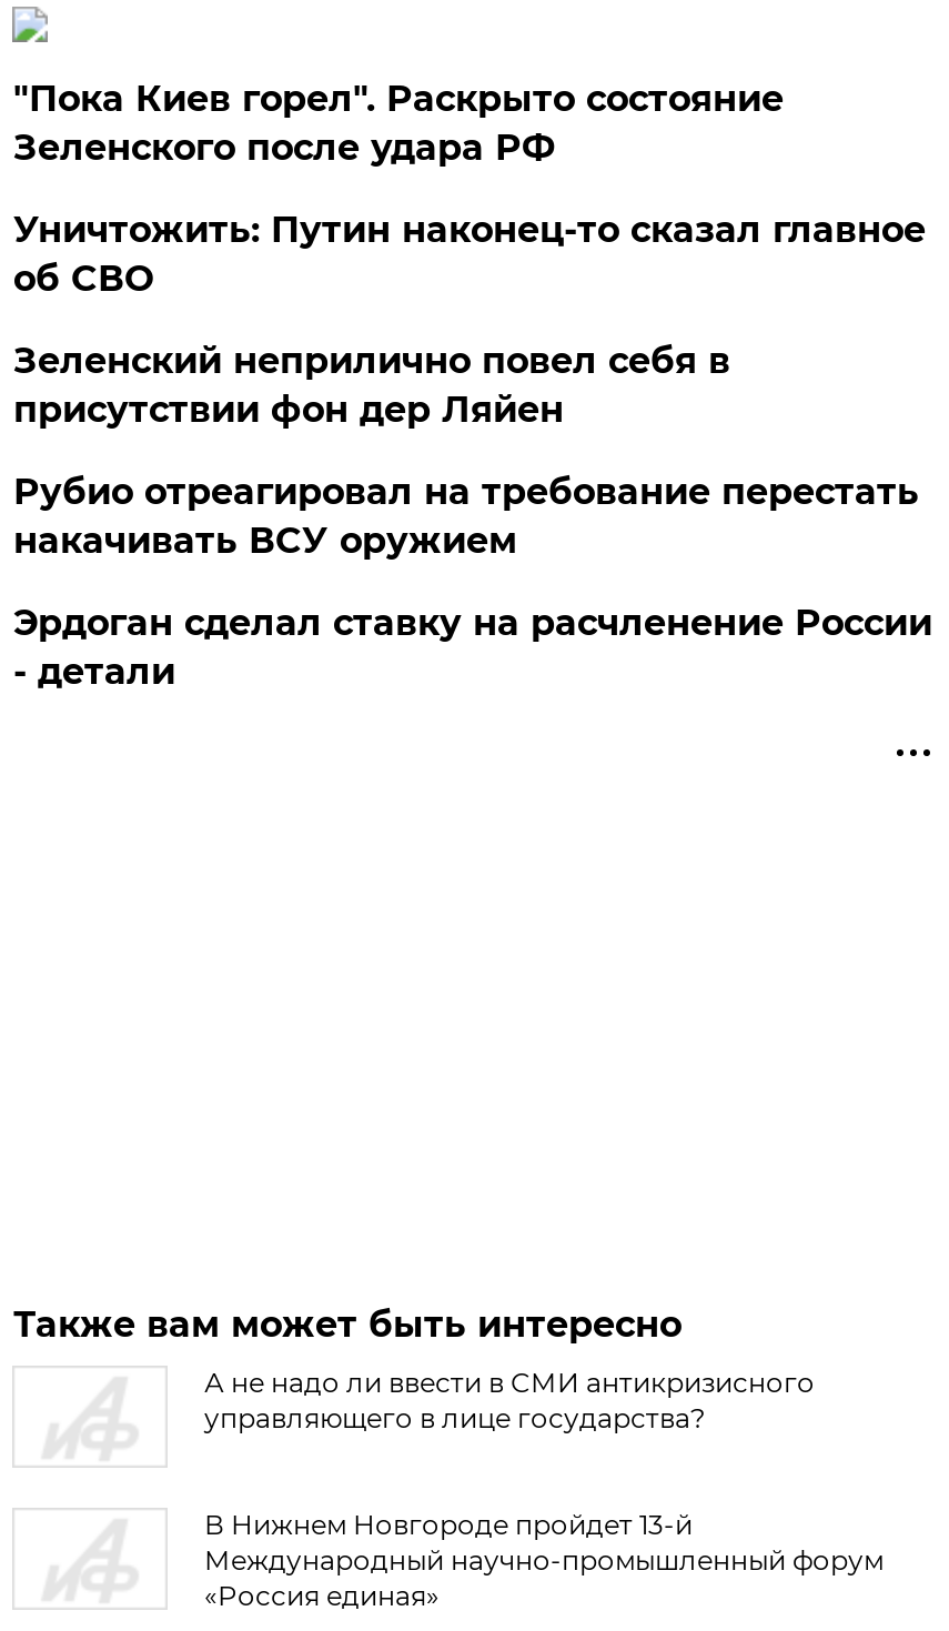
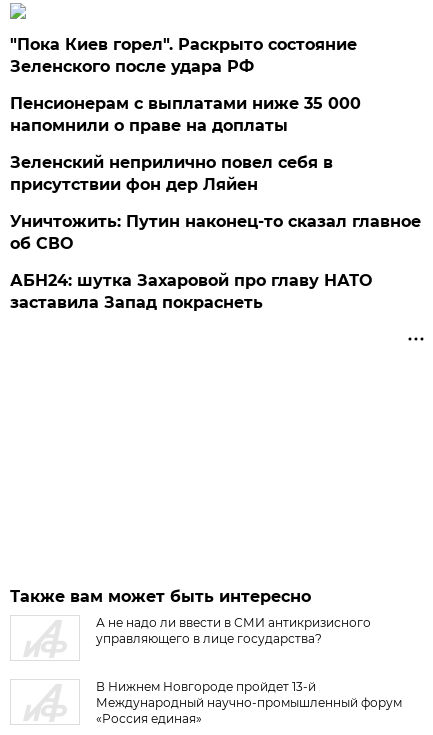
+ Пенсионерам с выплатами ниже 35 000
+ напомнили о праве на доплаты

moved down: Уничтожить: Путин наконец-то сказал главное | об СВО

- Рубио отреагировал на требование перестать
- накачивать ВСУ оружием

- Эрдоган сделал ставку на расчленение России
- - детали
+ АБН24: шутка Захаровой про главу НАТО
+ заставила Запад покраснеть
